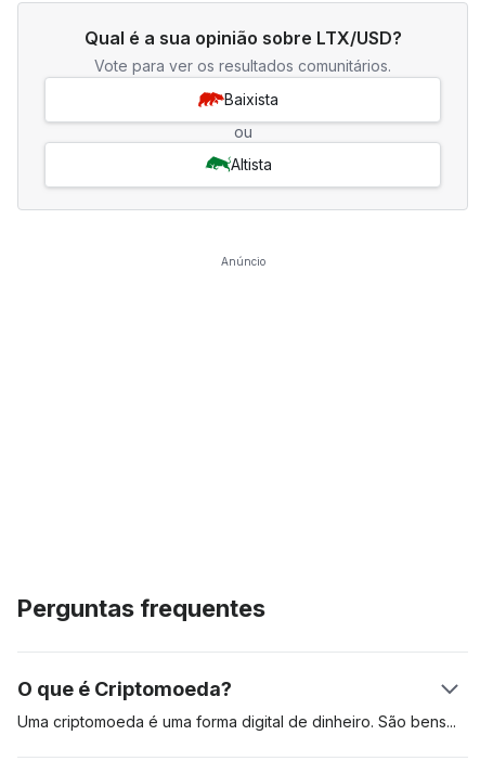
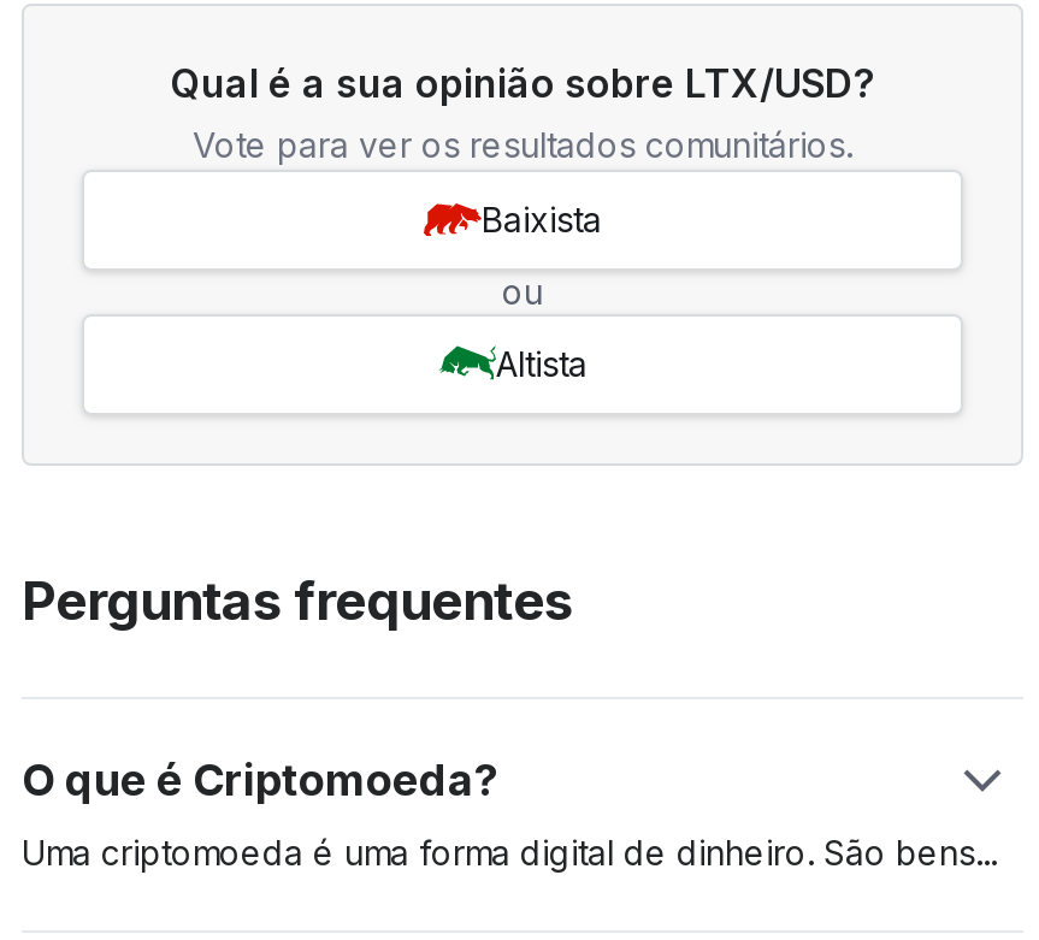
- Anúncio
